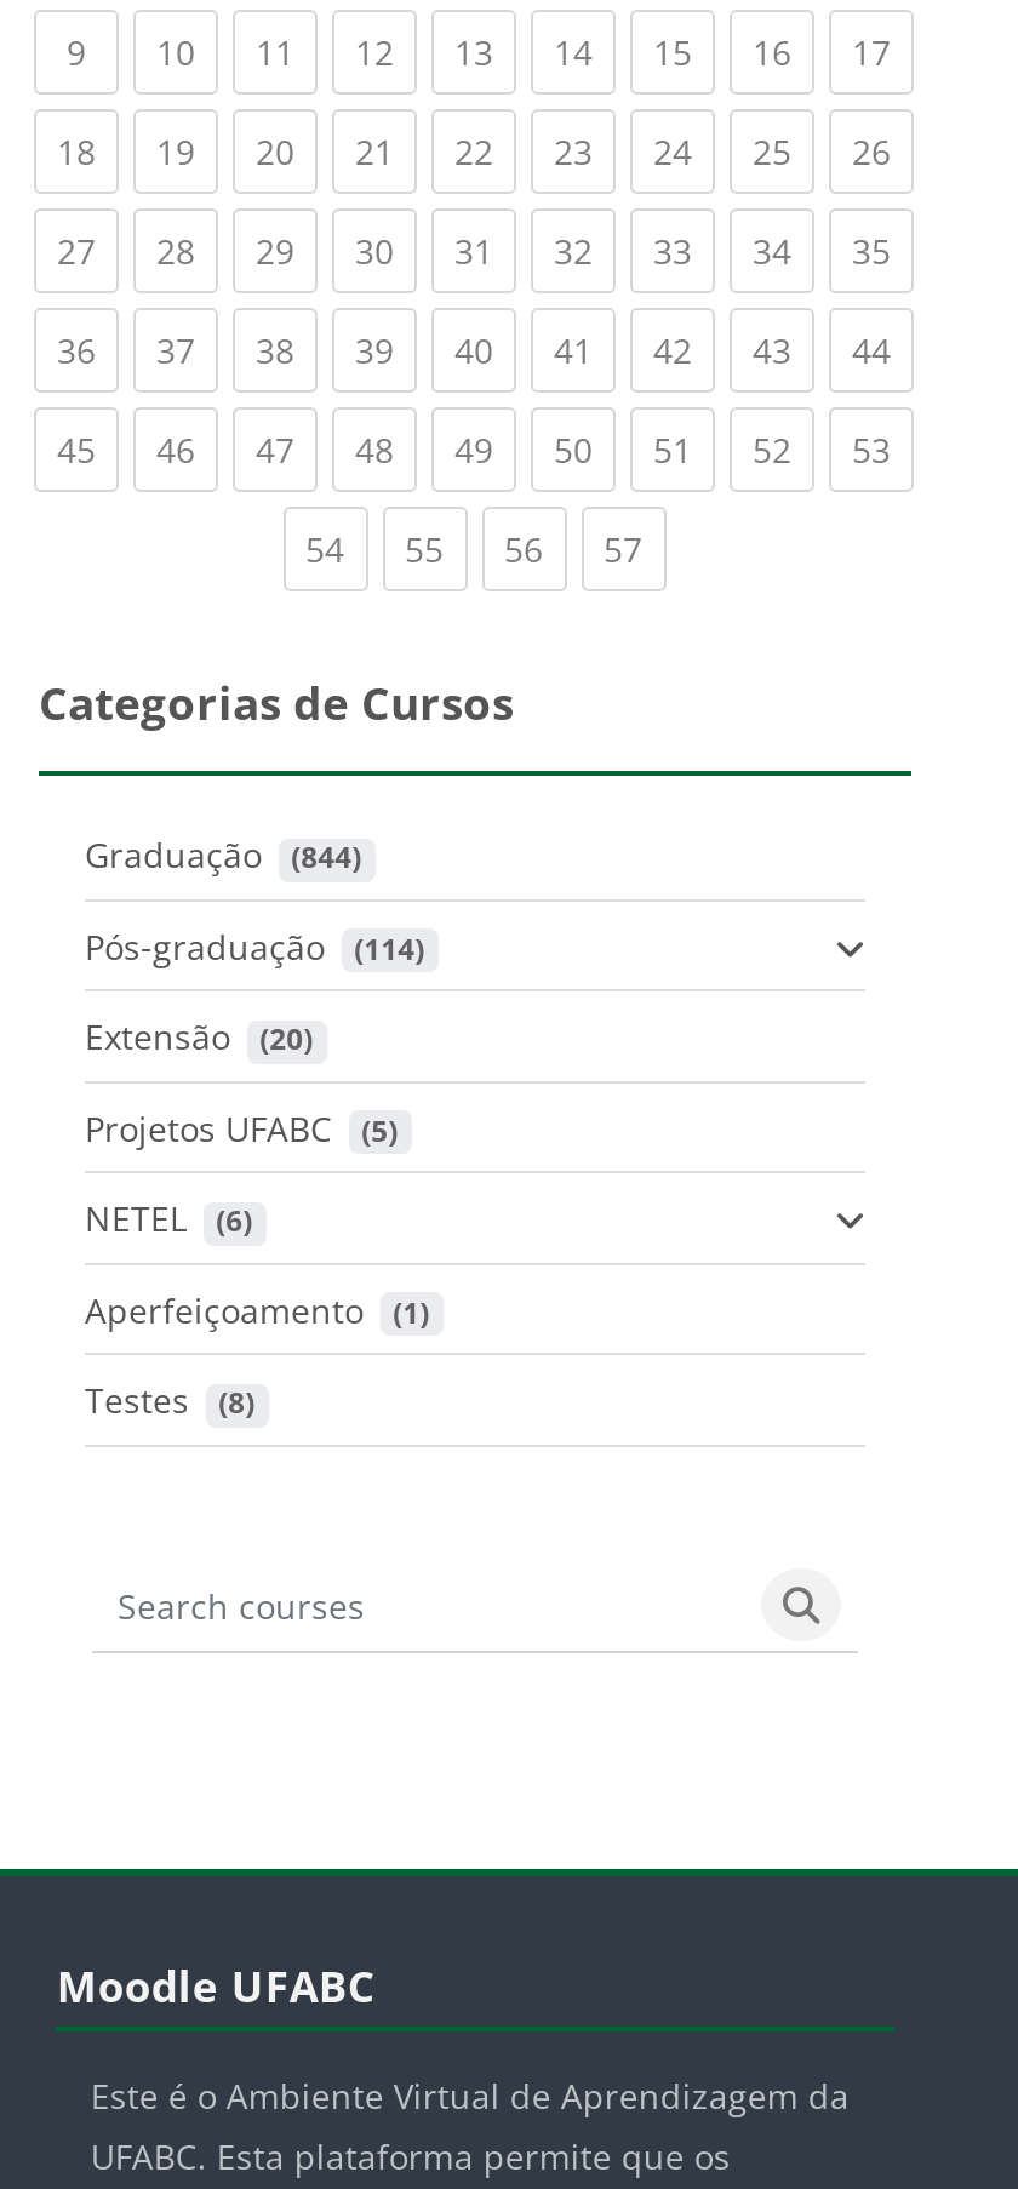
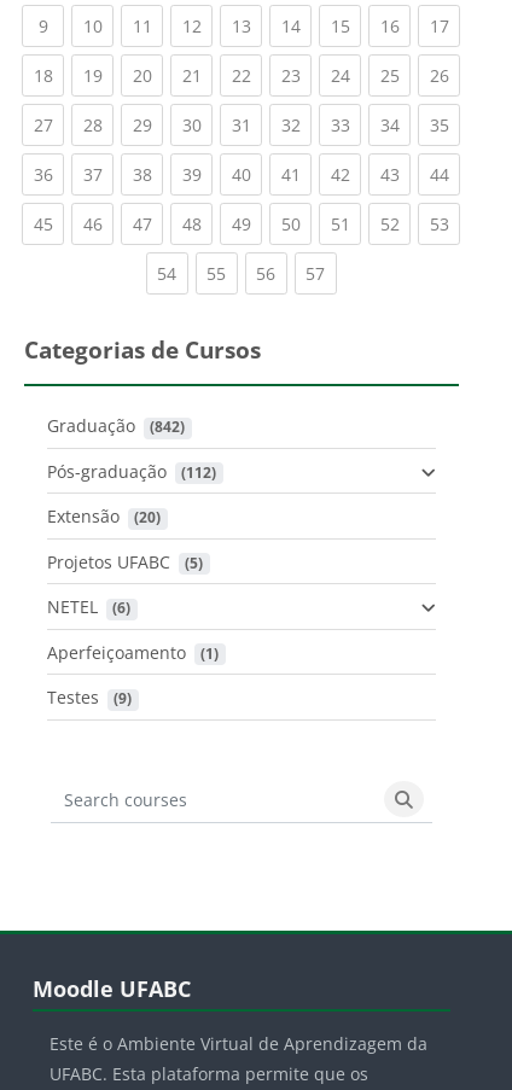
- Graduação (844)
+ Graduação (842)

- Pós-graduação (114)
+ Pós-graduação (112)

- Testes (8)
+ Testes (9)
